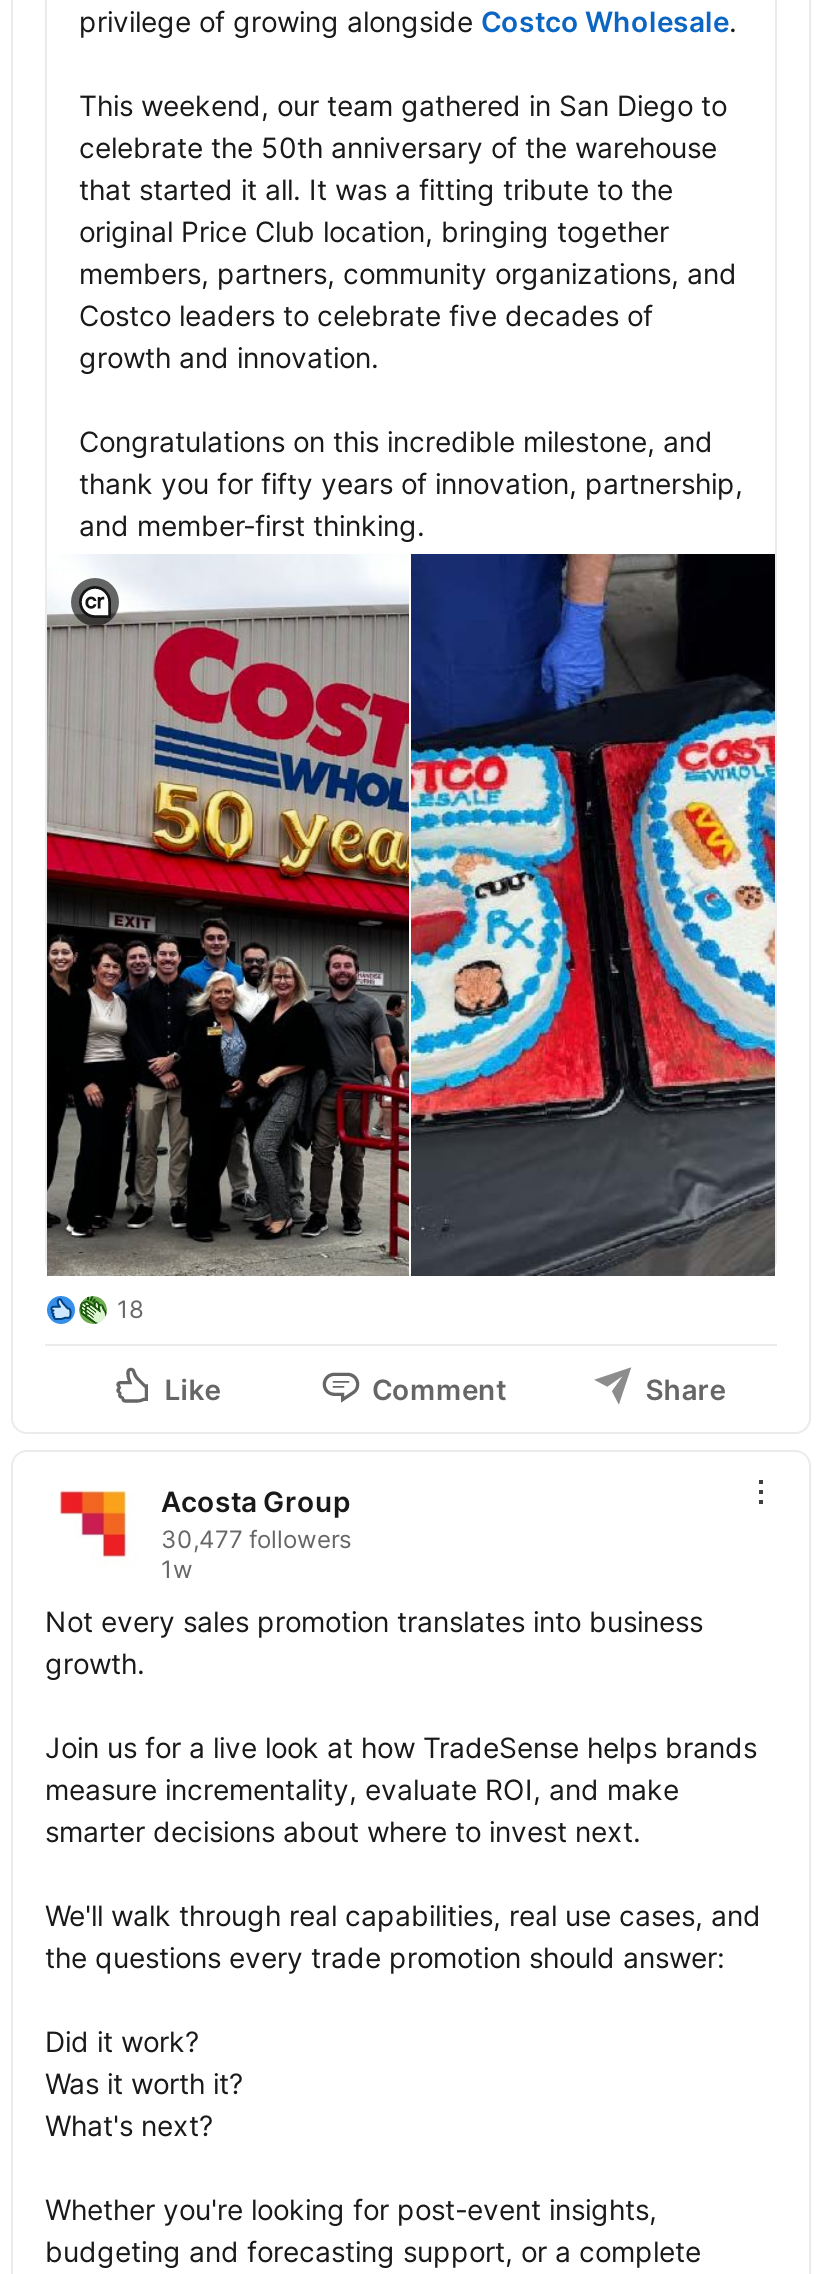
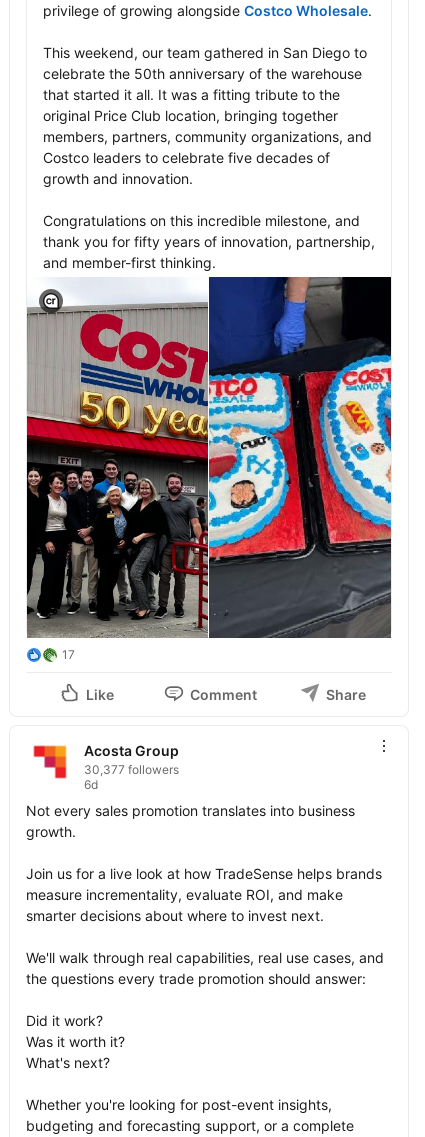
- 18
+ 17

- 30,477 followers
- 1w
+ 30,377 followers
+ 6d
